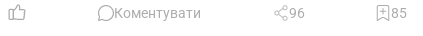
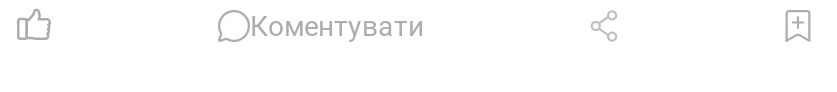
- 96
- 85
